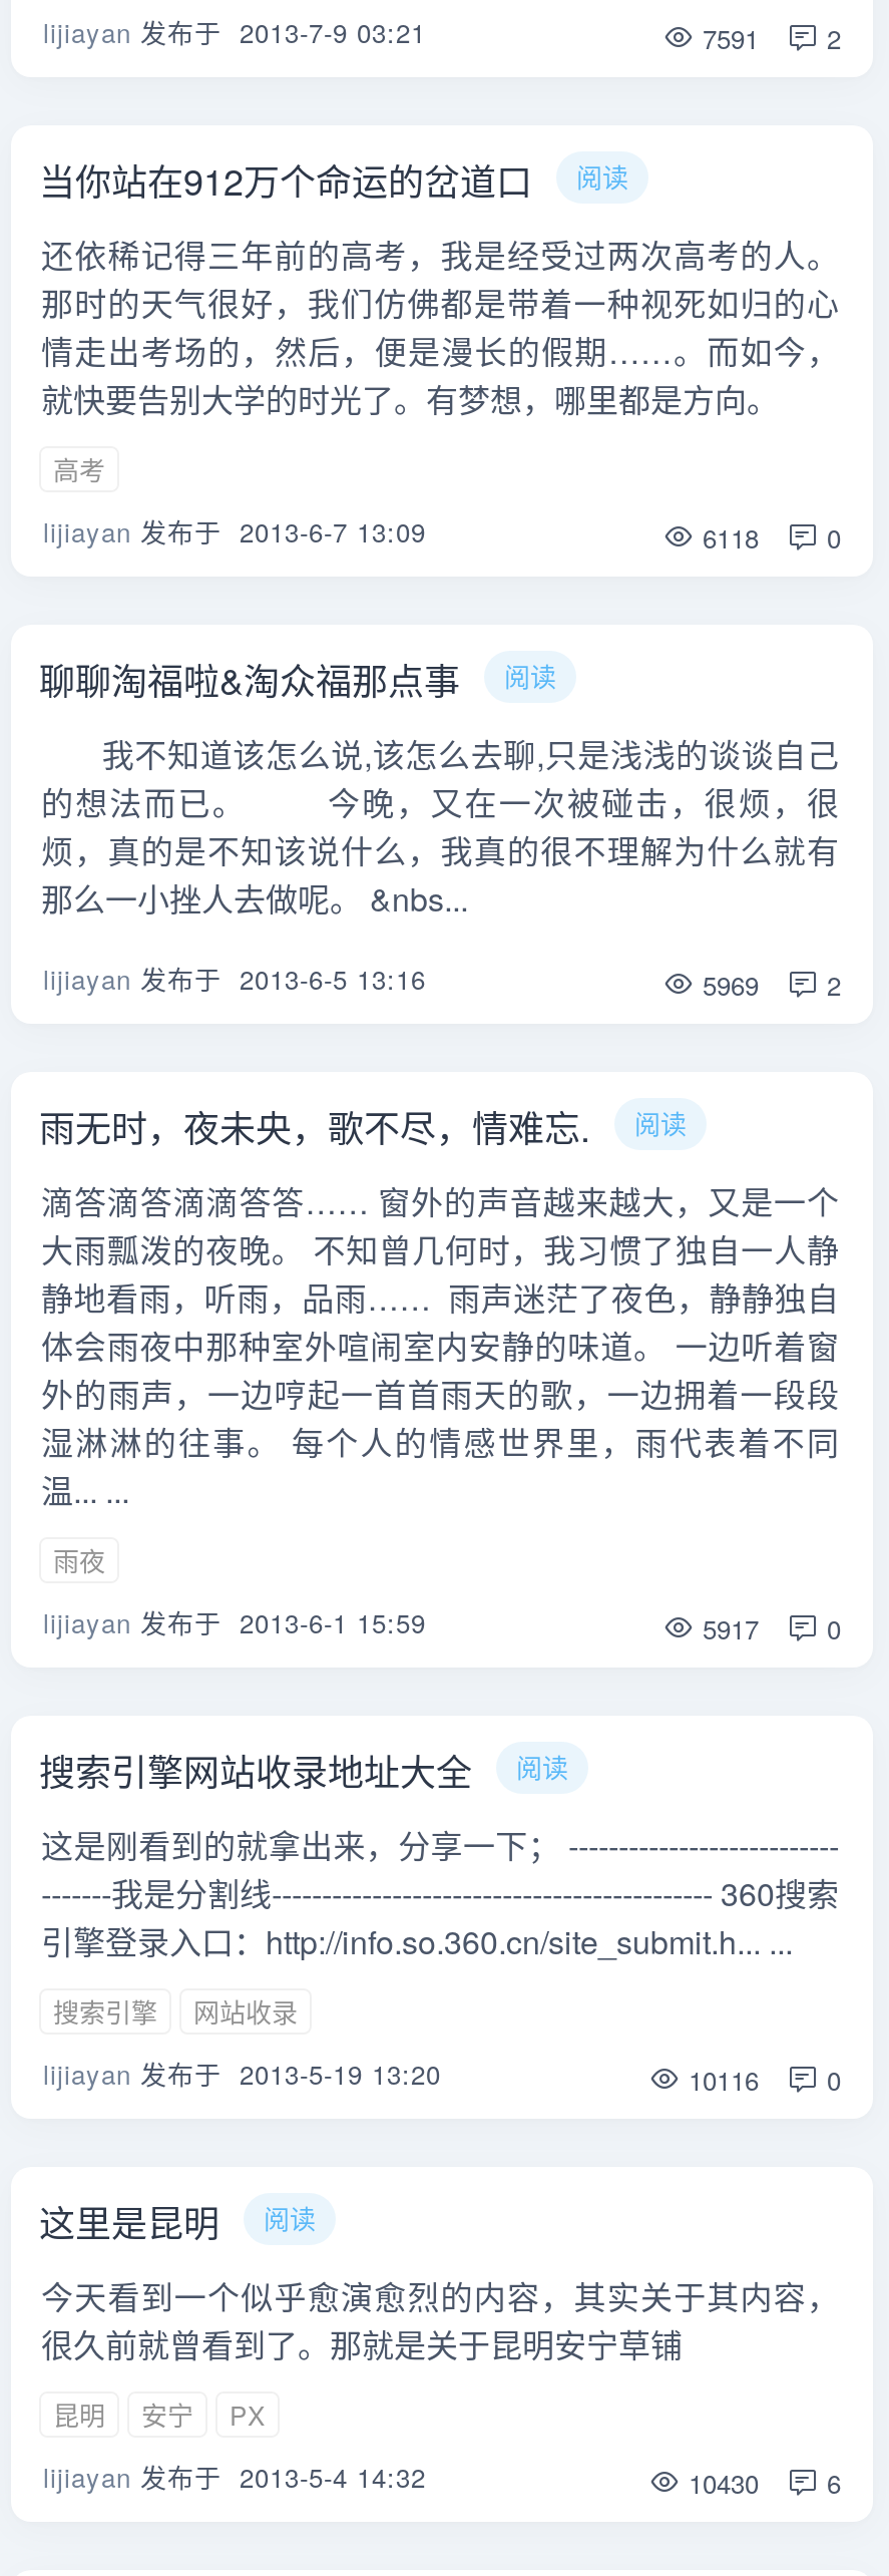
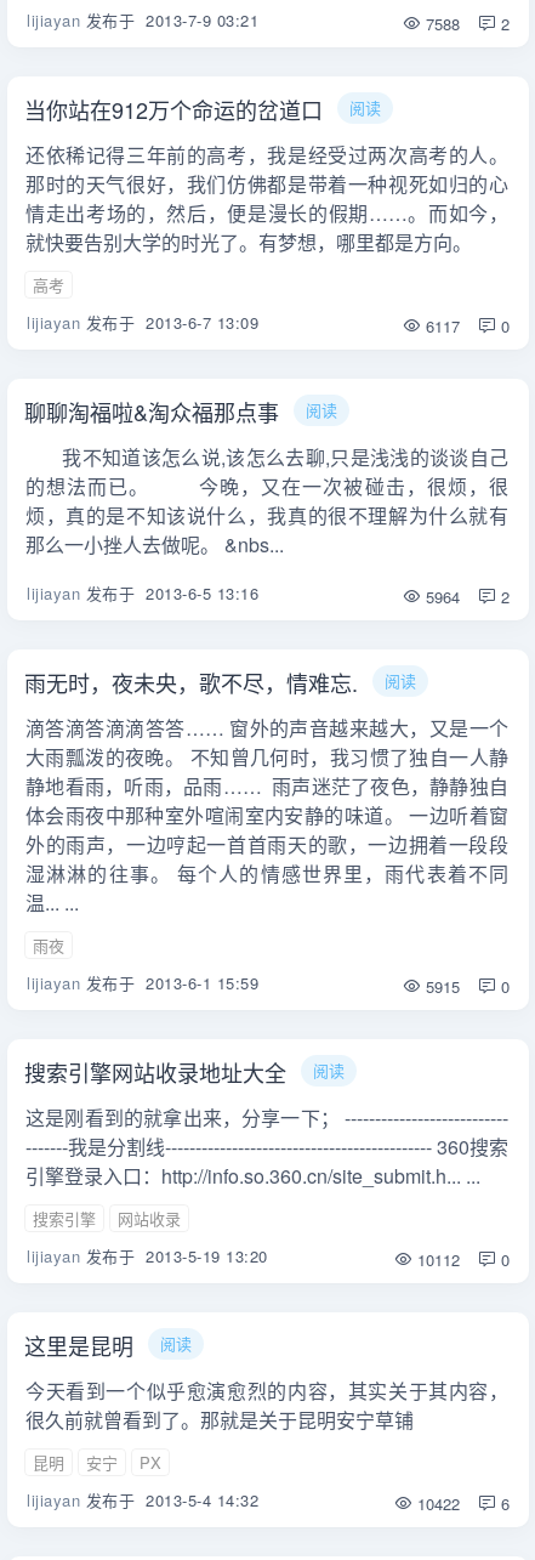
- 7591 2
+ 7588 2

- 6118
+ 6117

- 5969 2
+ 5964 2

- 5917
+ 5915

- 10116
+ 10112

- 10430 6
+ 10422 6
